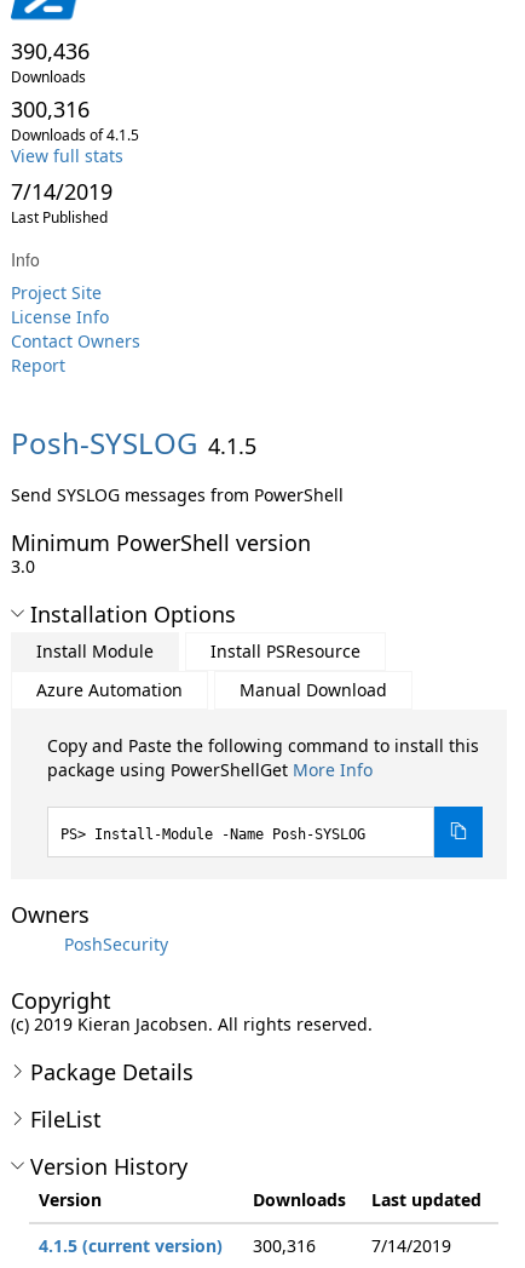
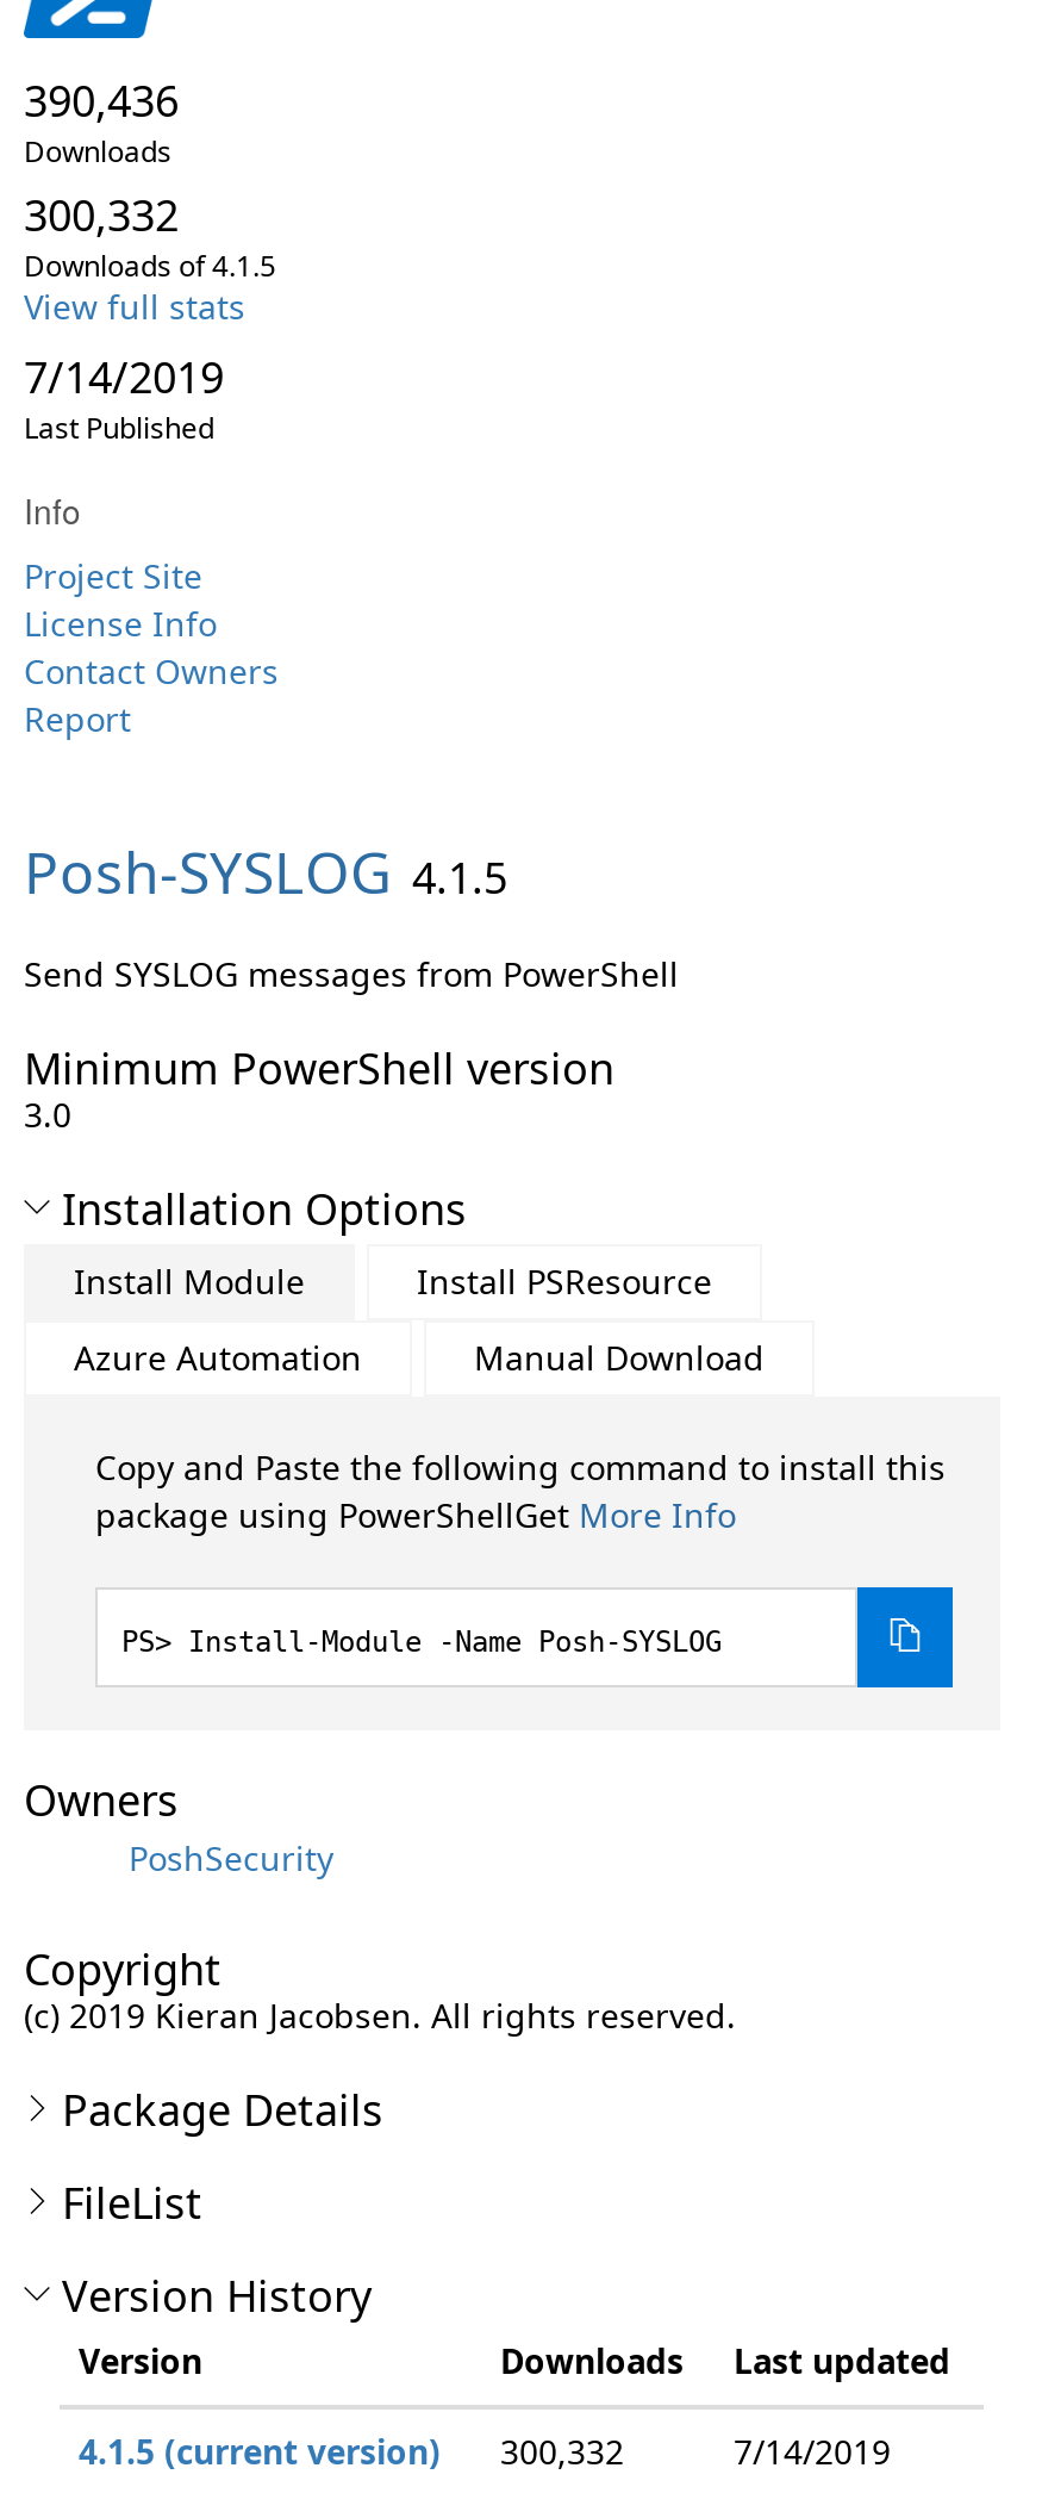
- 300,316
+ 300,332

- 4.1.5 (current version) 300,316
+ 4.1.5 (current version) 300,332
